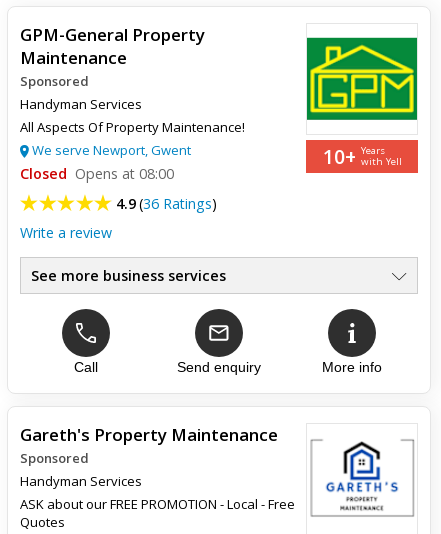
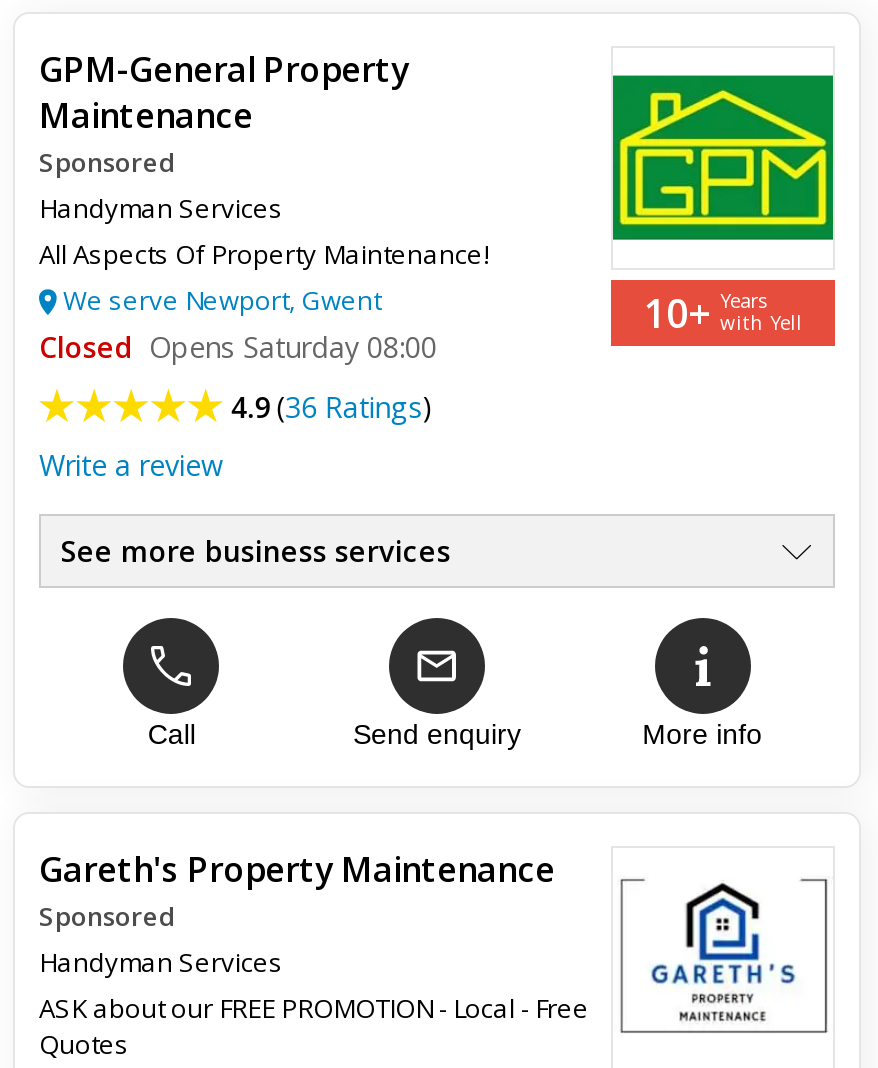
- Closed Opens at 08:00
+ Closed Opens Saturday 08:00
